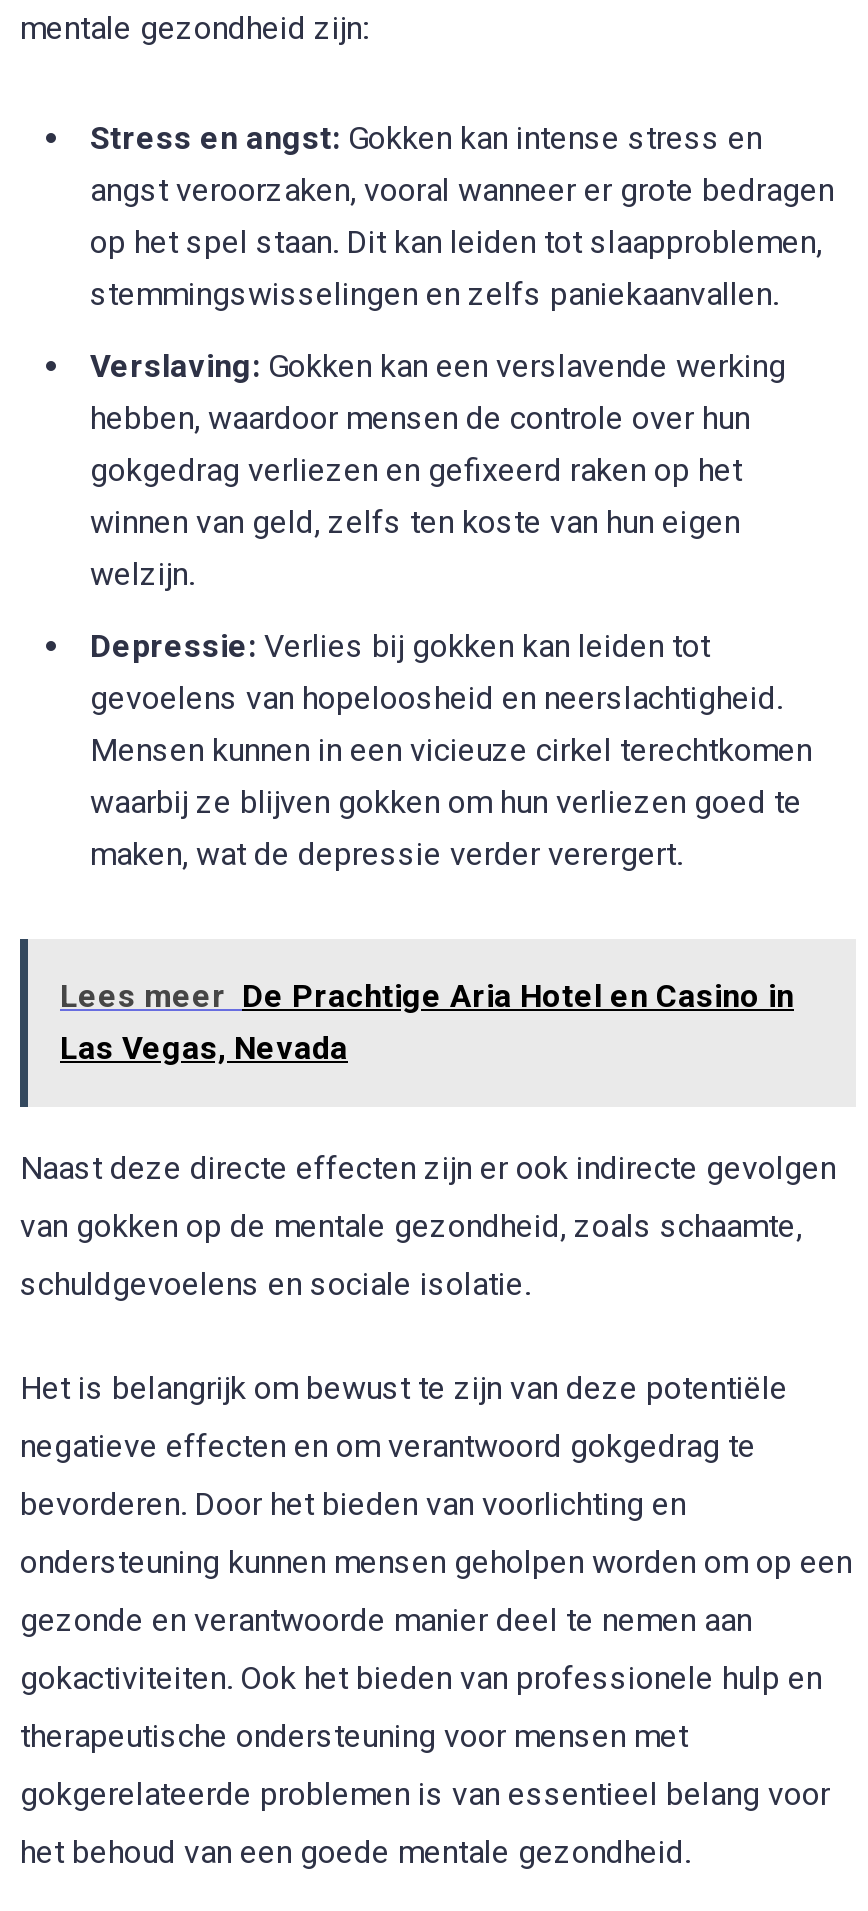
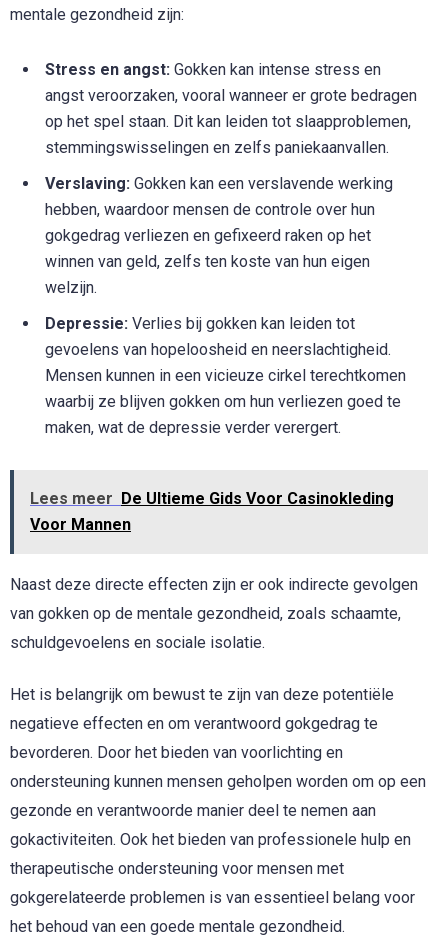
- Lees meer De Prachtige Aria Hotel en Casino in
- Las Vegas, Nevada
+ Lees meer De Ultieme Gids Voor Casinokleding
+ Voor Mannen
